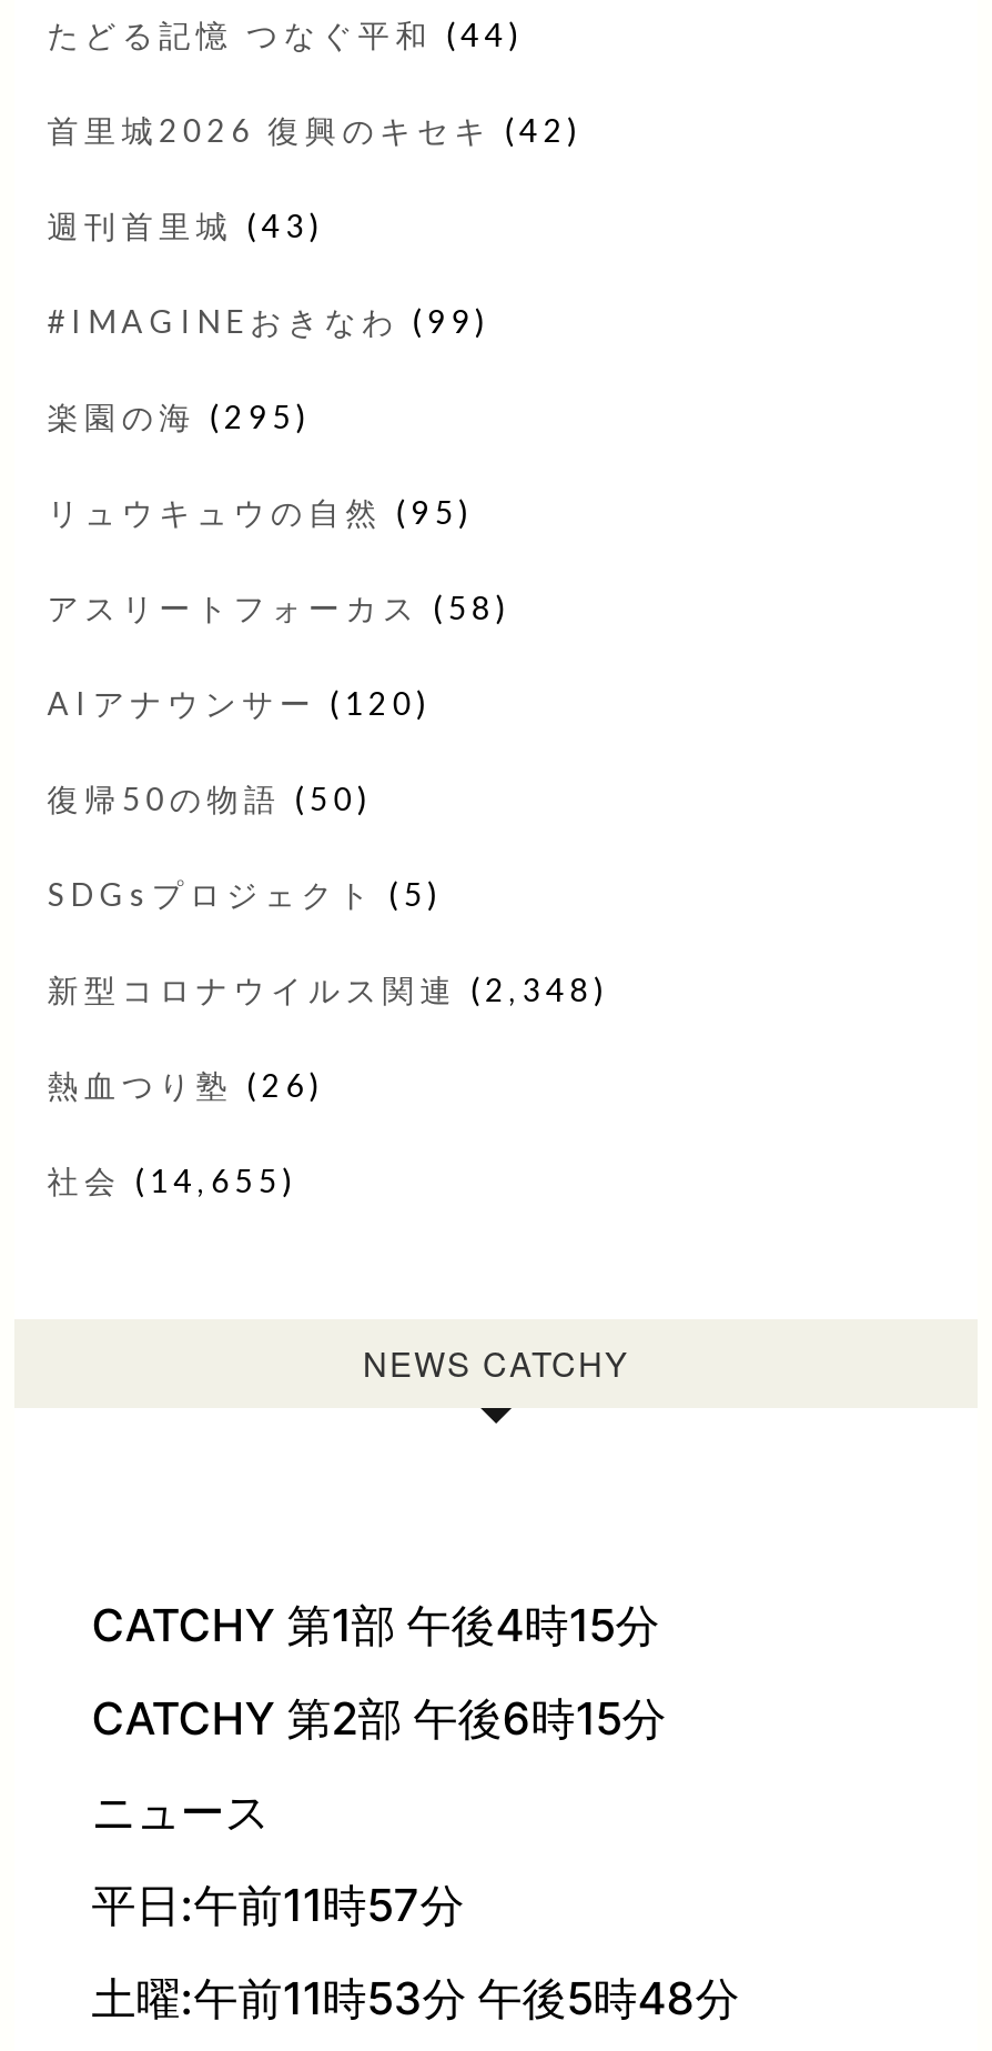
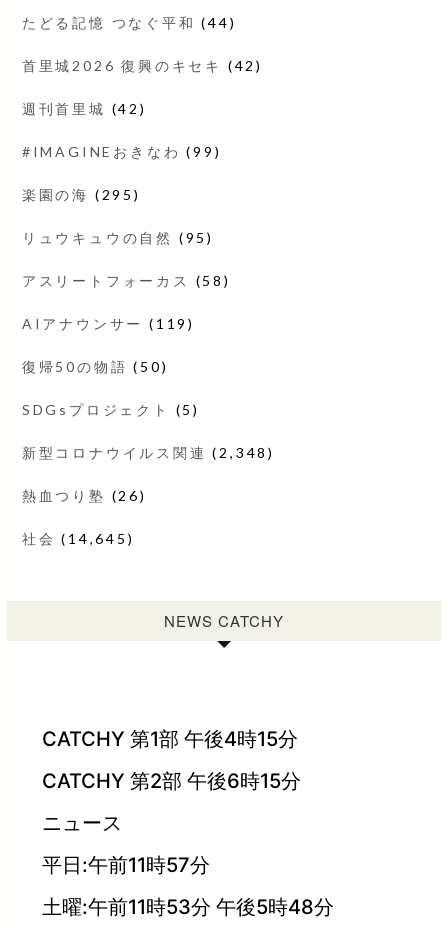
- 週刊首里城(43)
+ 週刊首里城(42)

- AIアナウンサー(120)
+ AIアナウンサー(119)

- 社会(14,655)
+ 社会(14,645)
